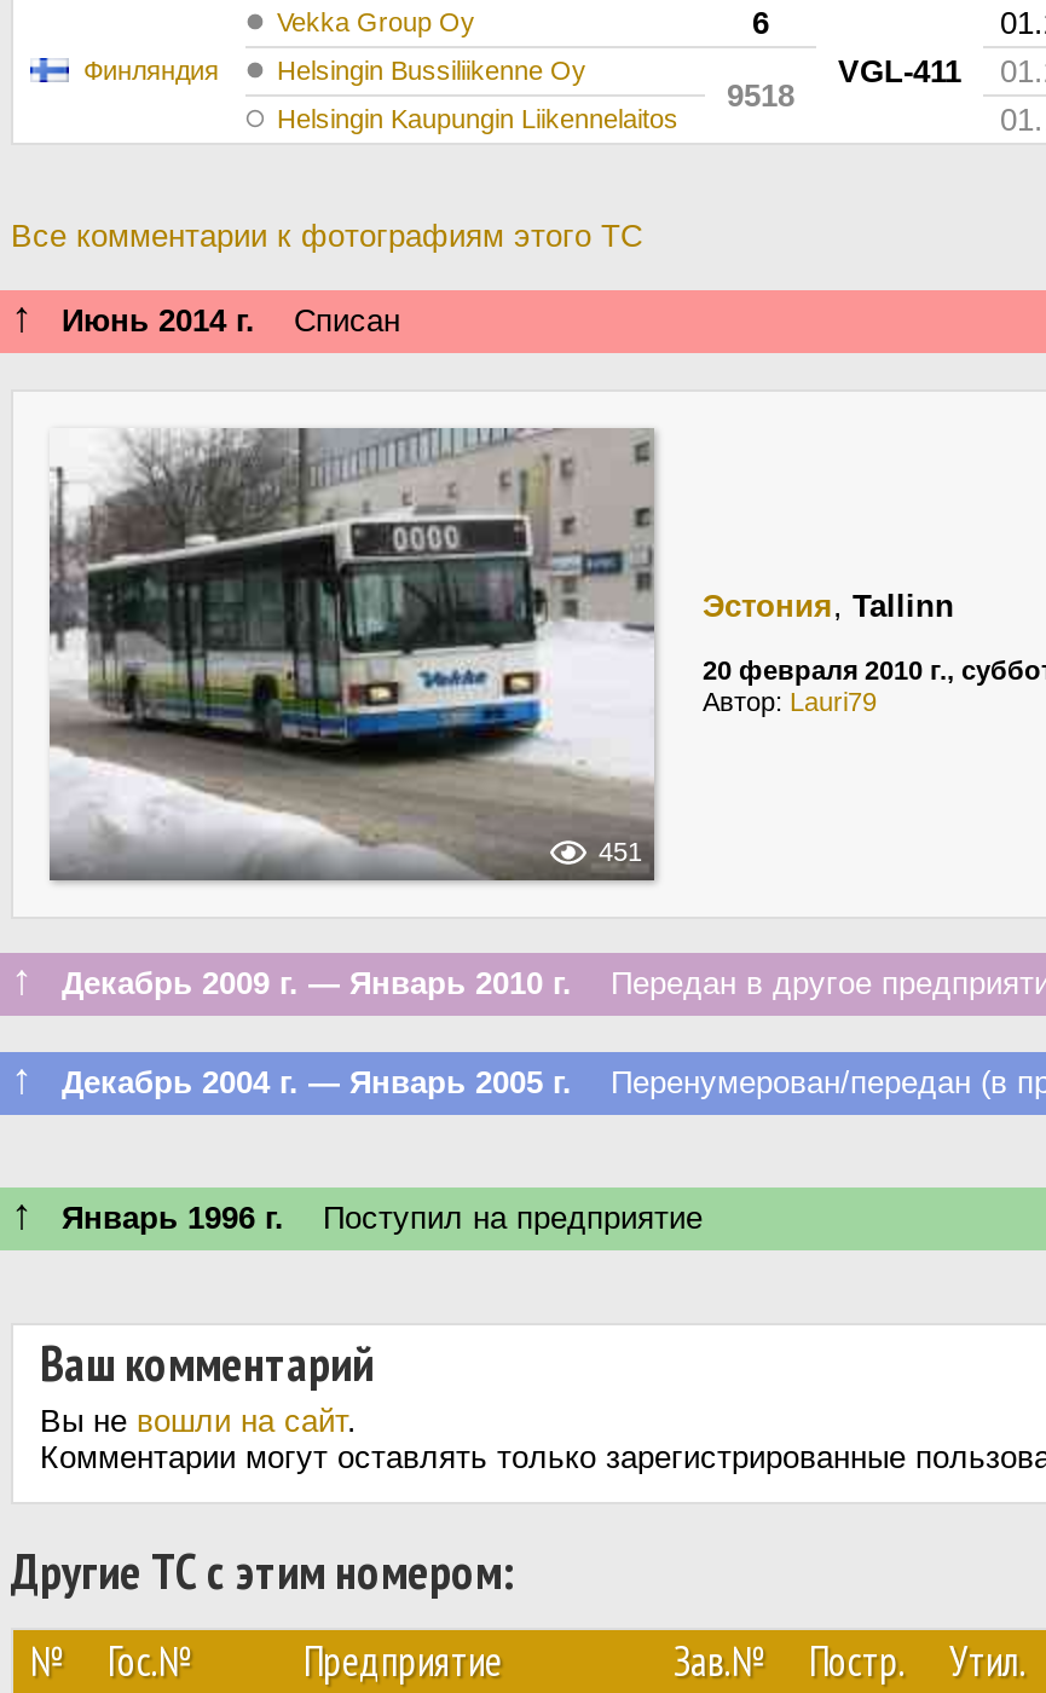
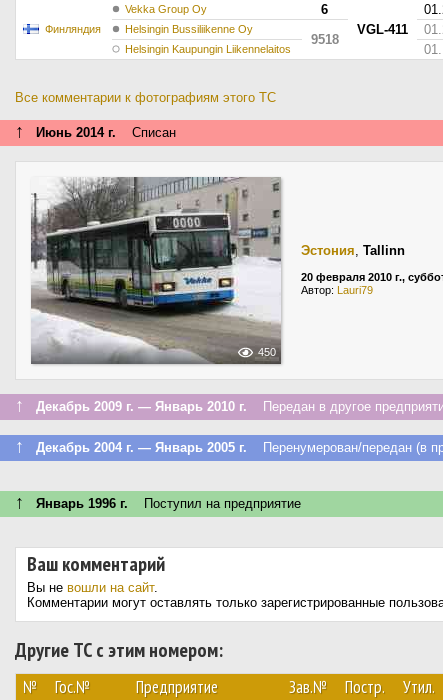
- 451
+ 450
